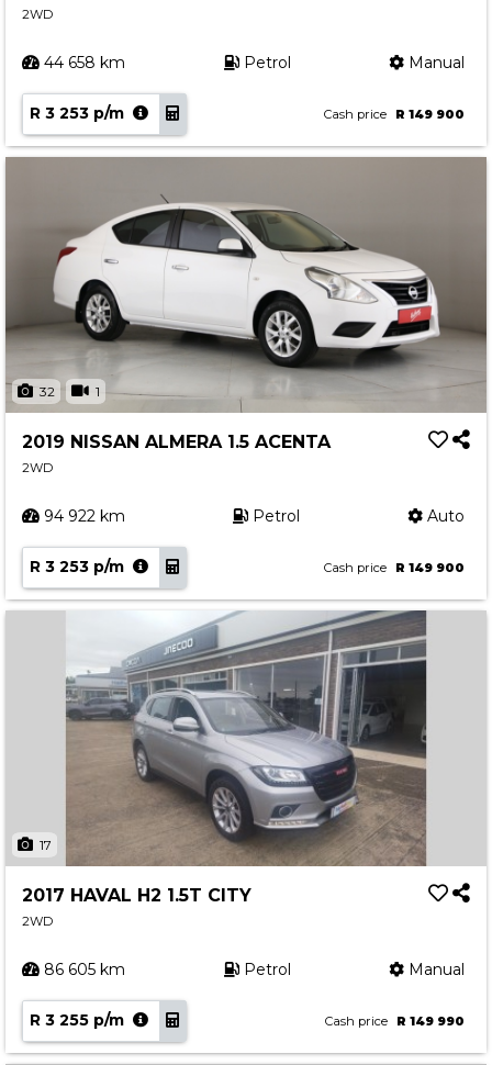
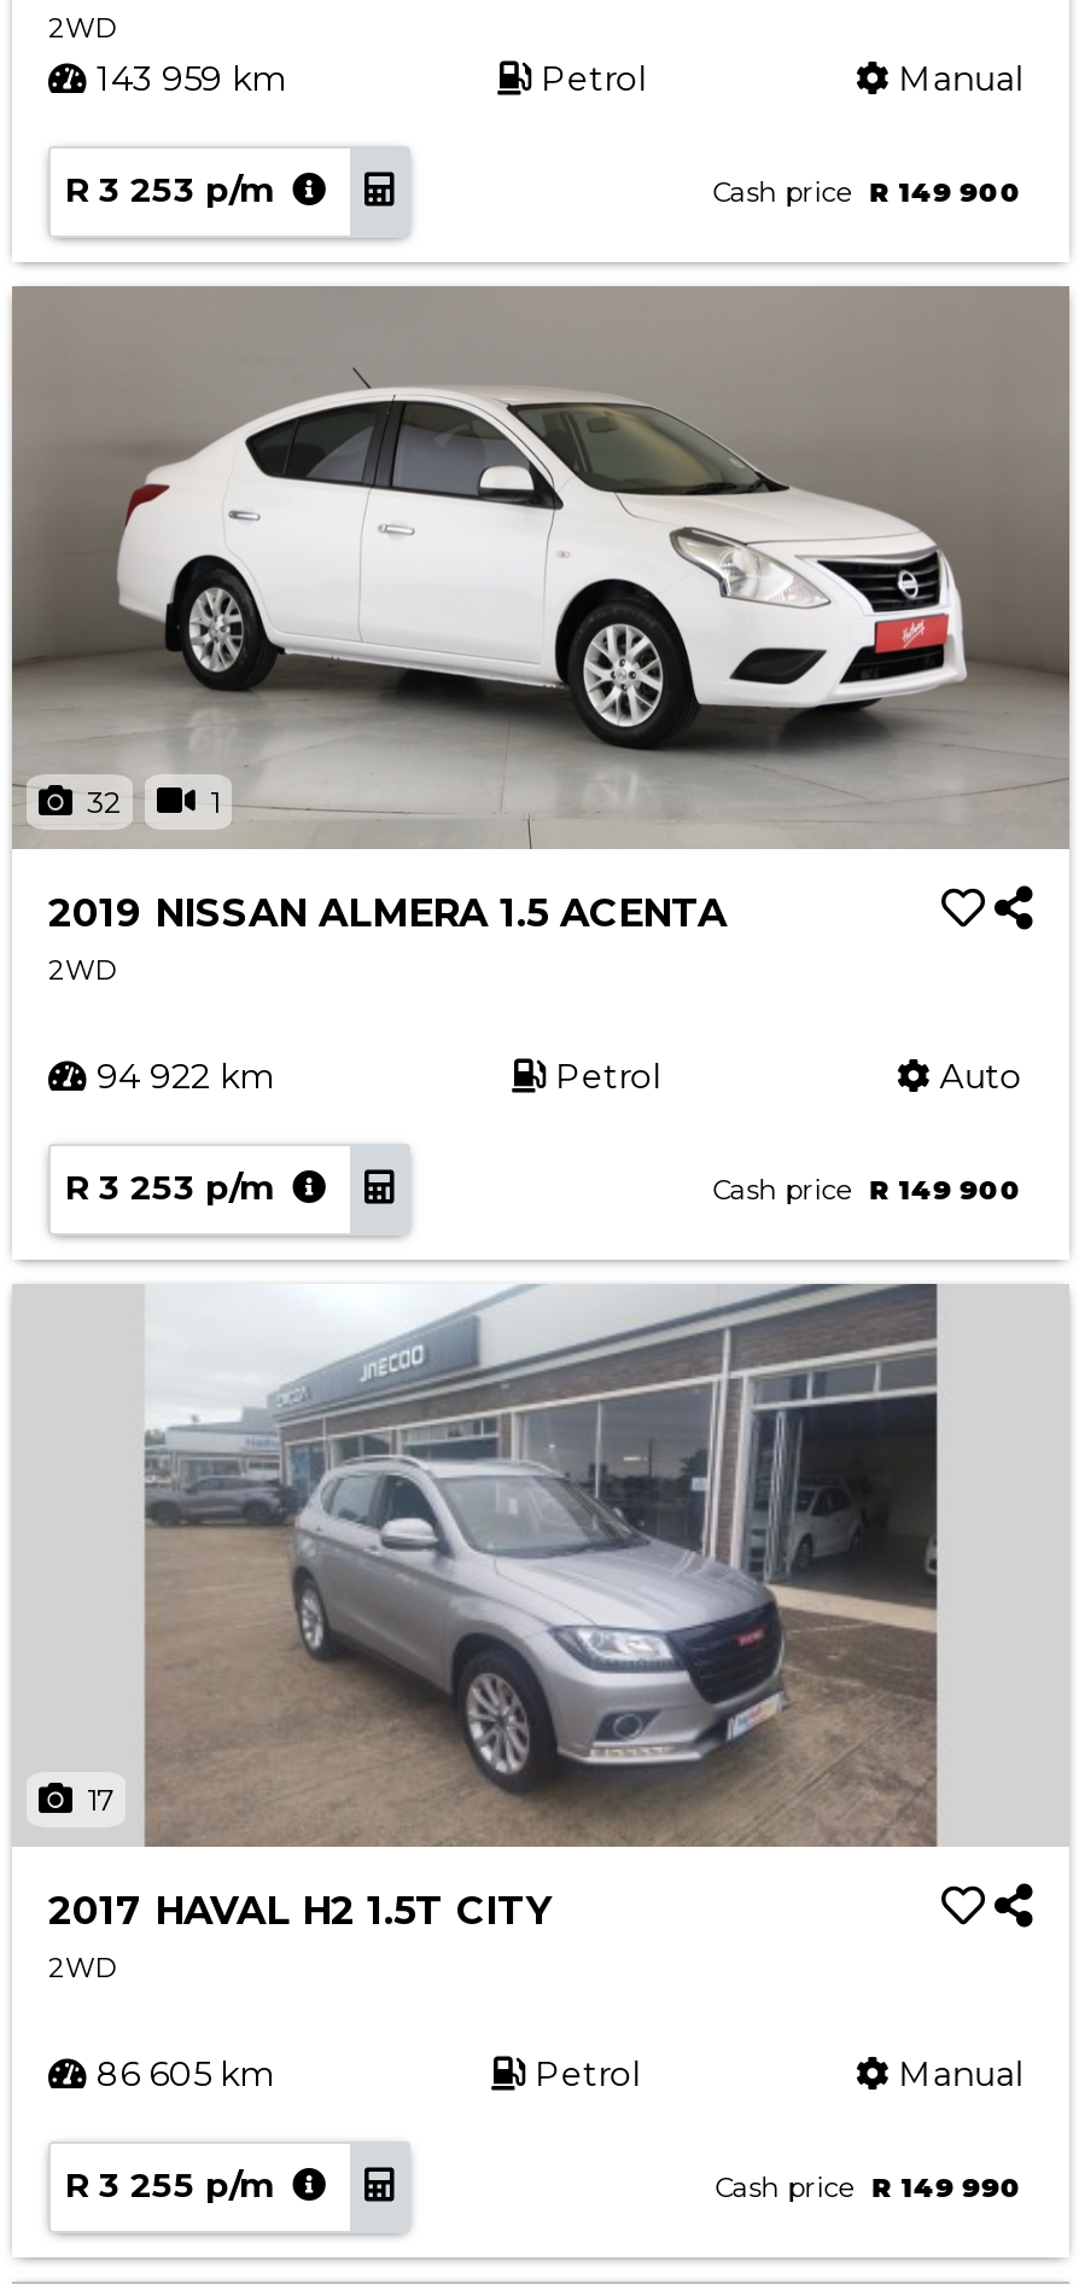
- 44 658 km
+ 143 959 km
